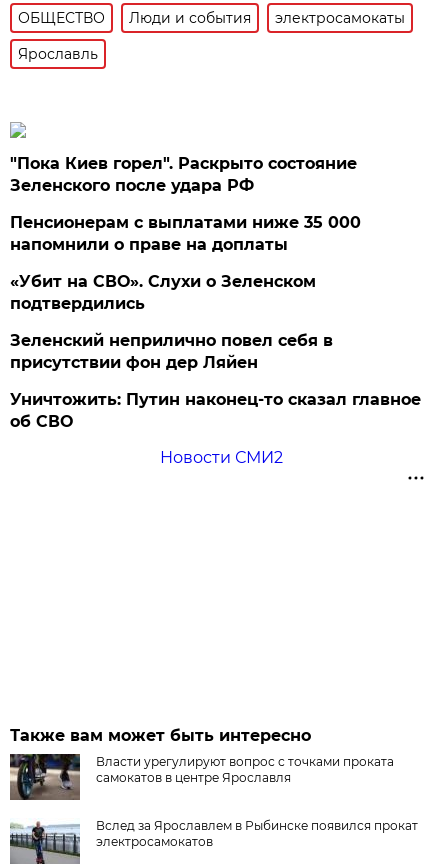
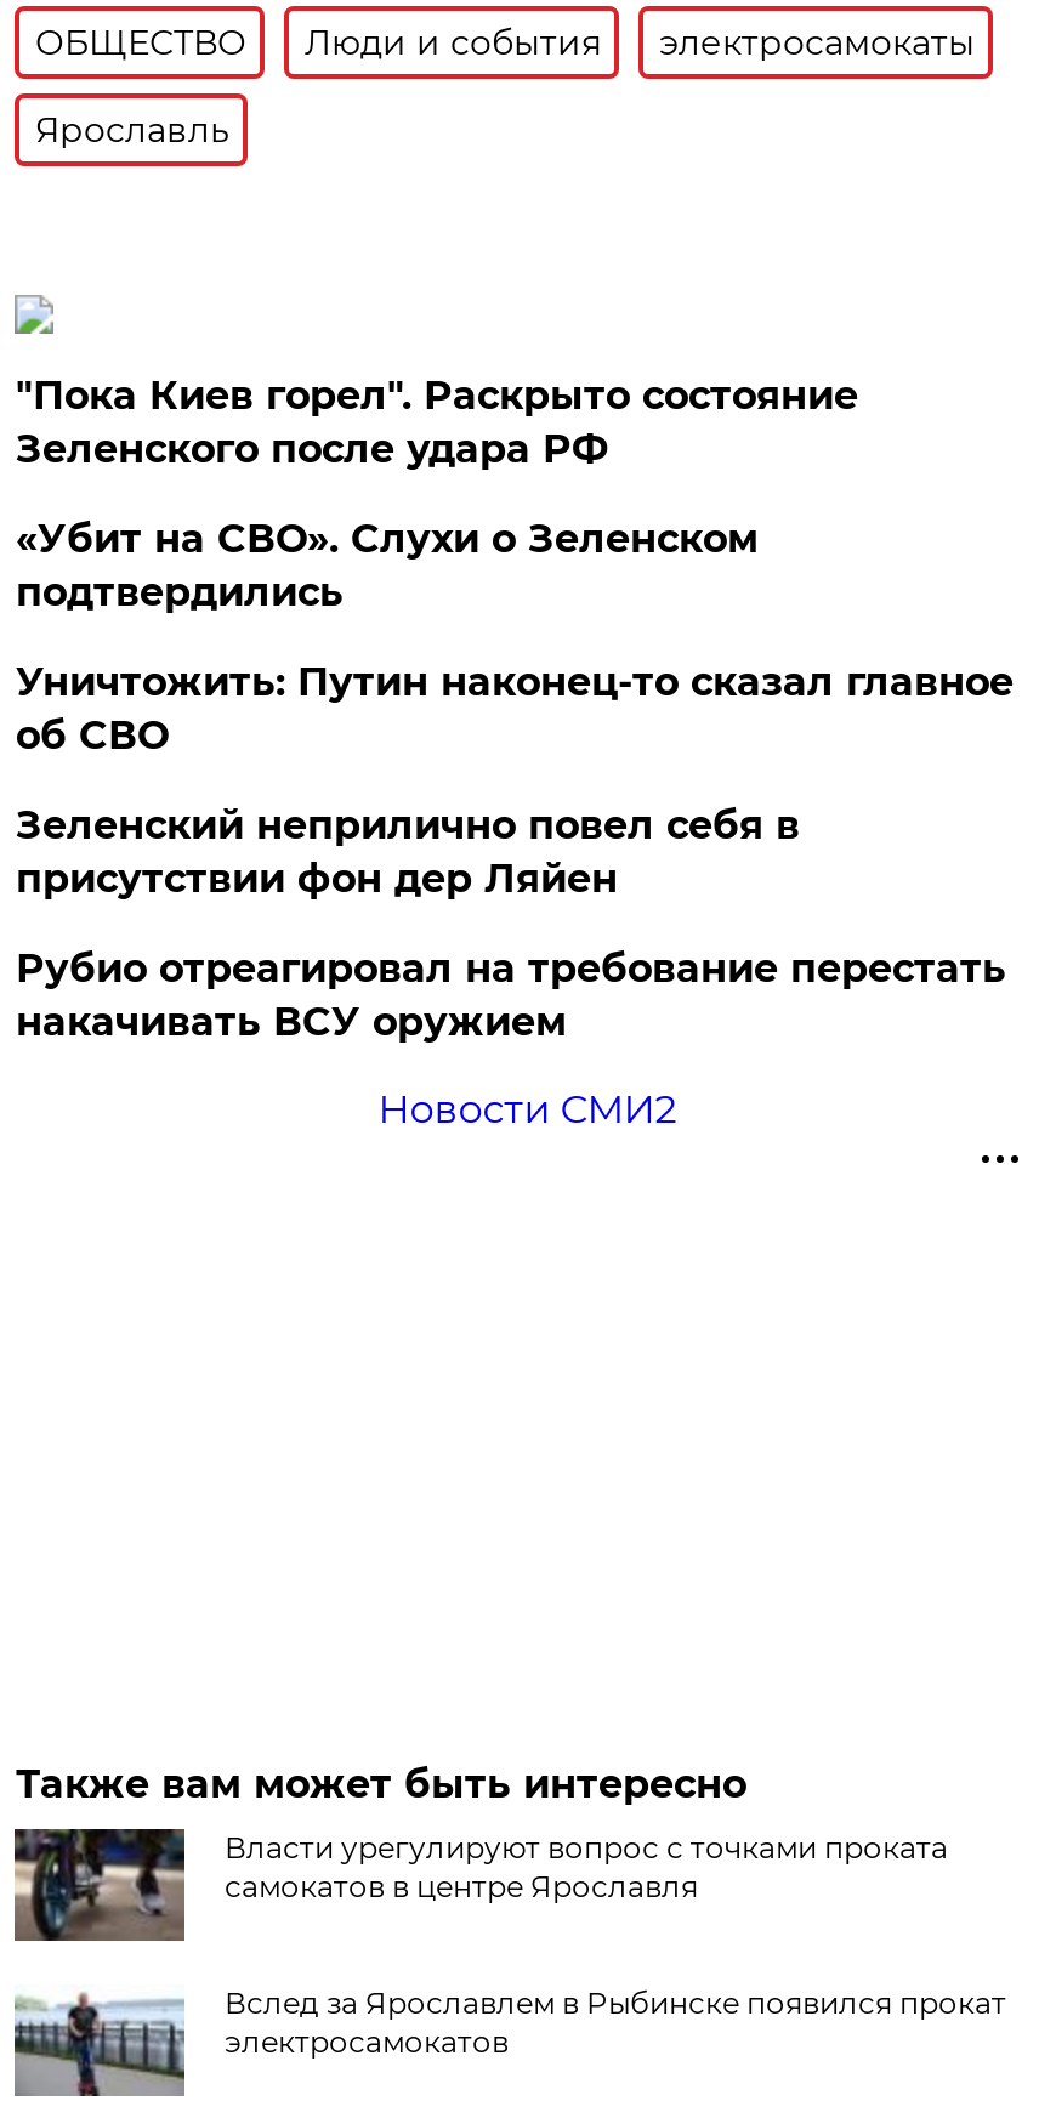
- Пенсионерам с выплатами ниже 35 000
- напомнили о праве на доплаты

moved up: «Убит на СВО». Слухи о Зеленском | подтвердились

+ Рубио отреагировал на требование перестать
+ накачивать ВСУ оружием

moved up: Уничтожить: Путин наконец-то сказал главное | об СВО
